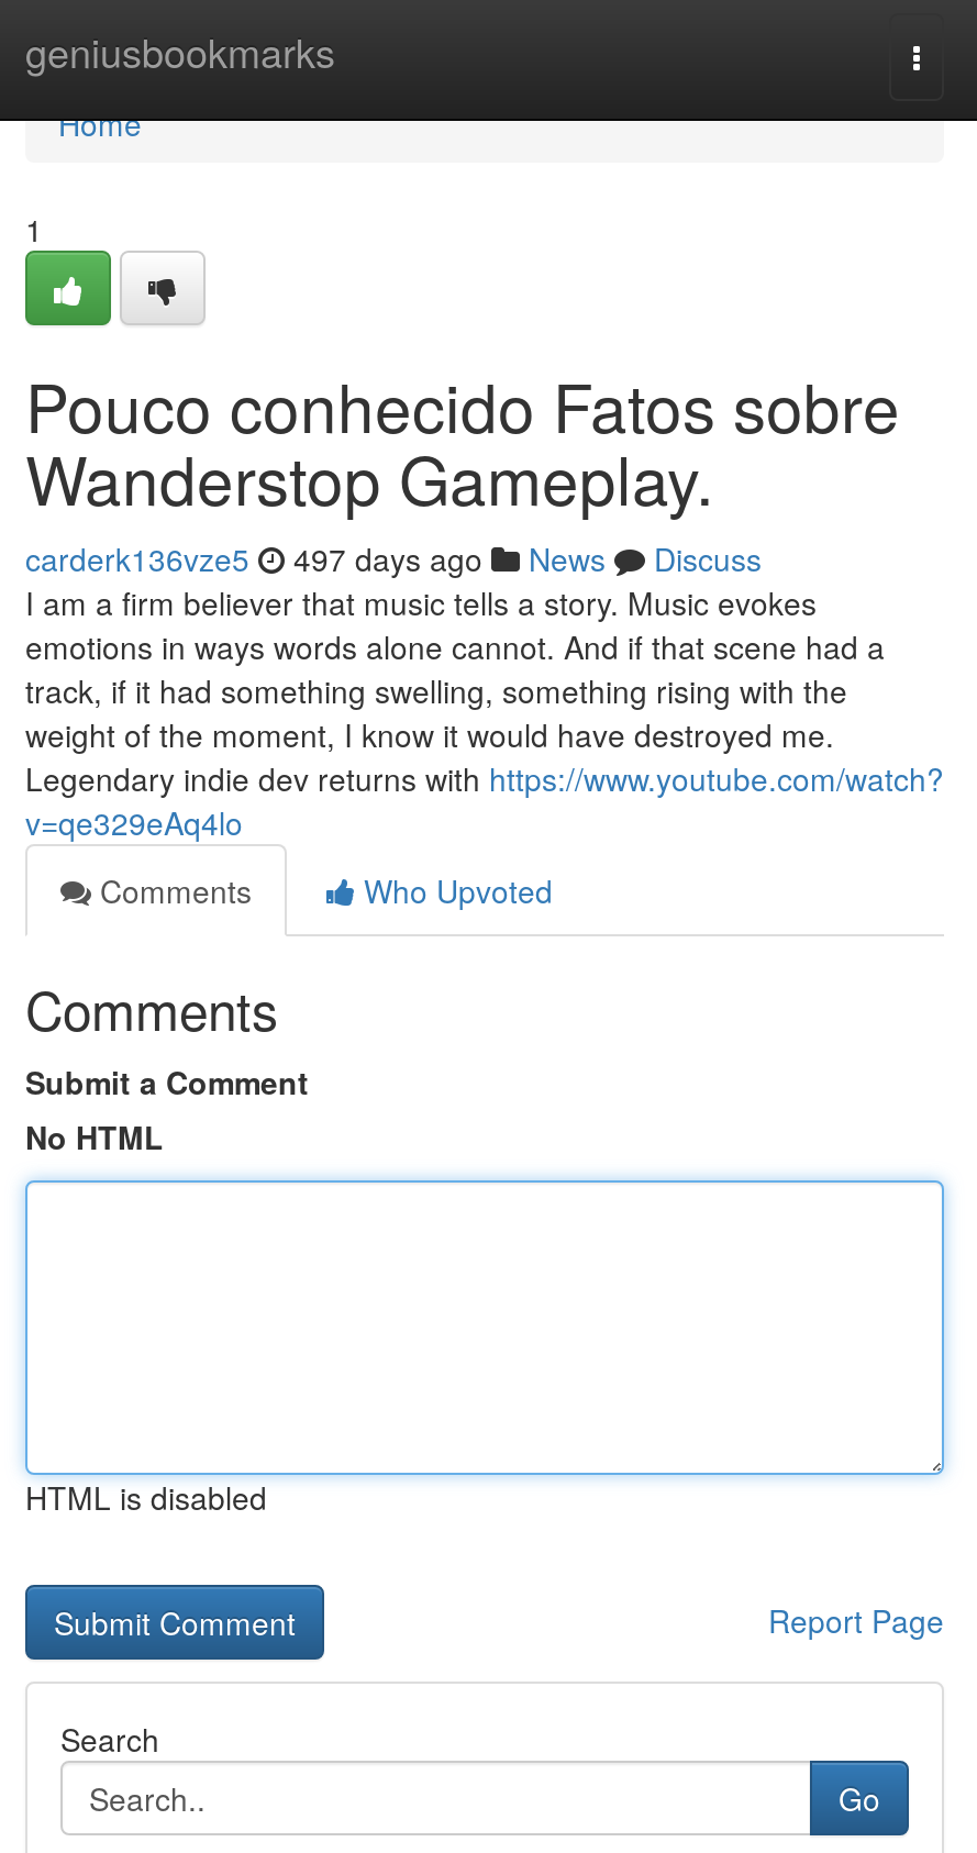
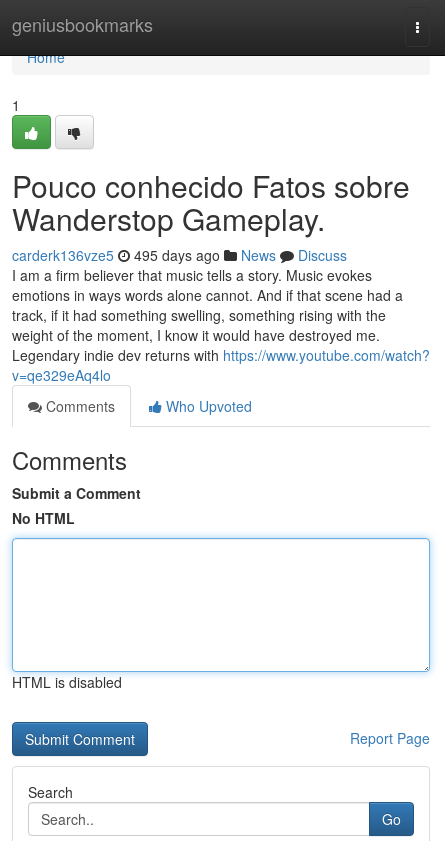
- carderk136vze5 497 days ago News Discuss
+ carderk136vze5 495 days ago News Discuss
